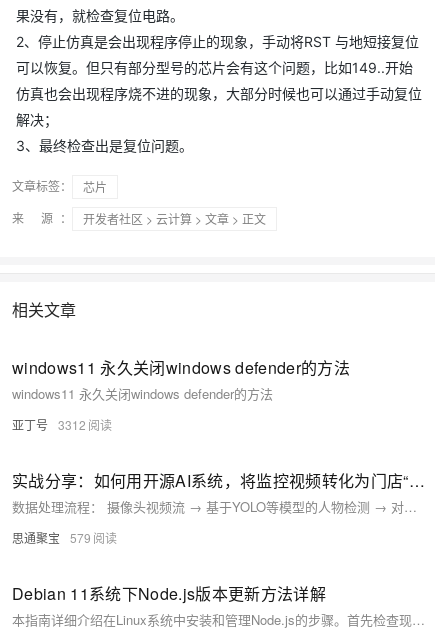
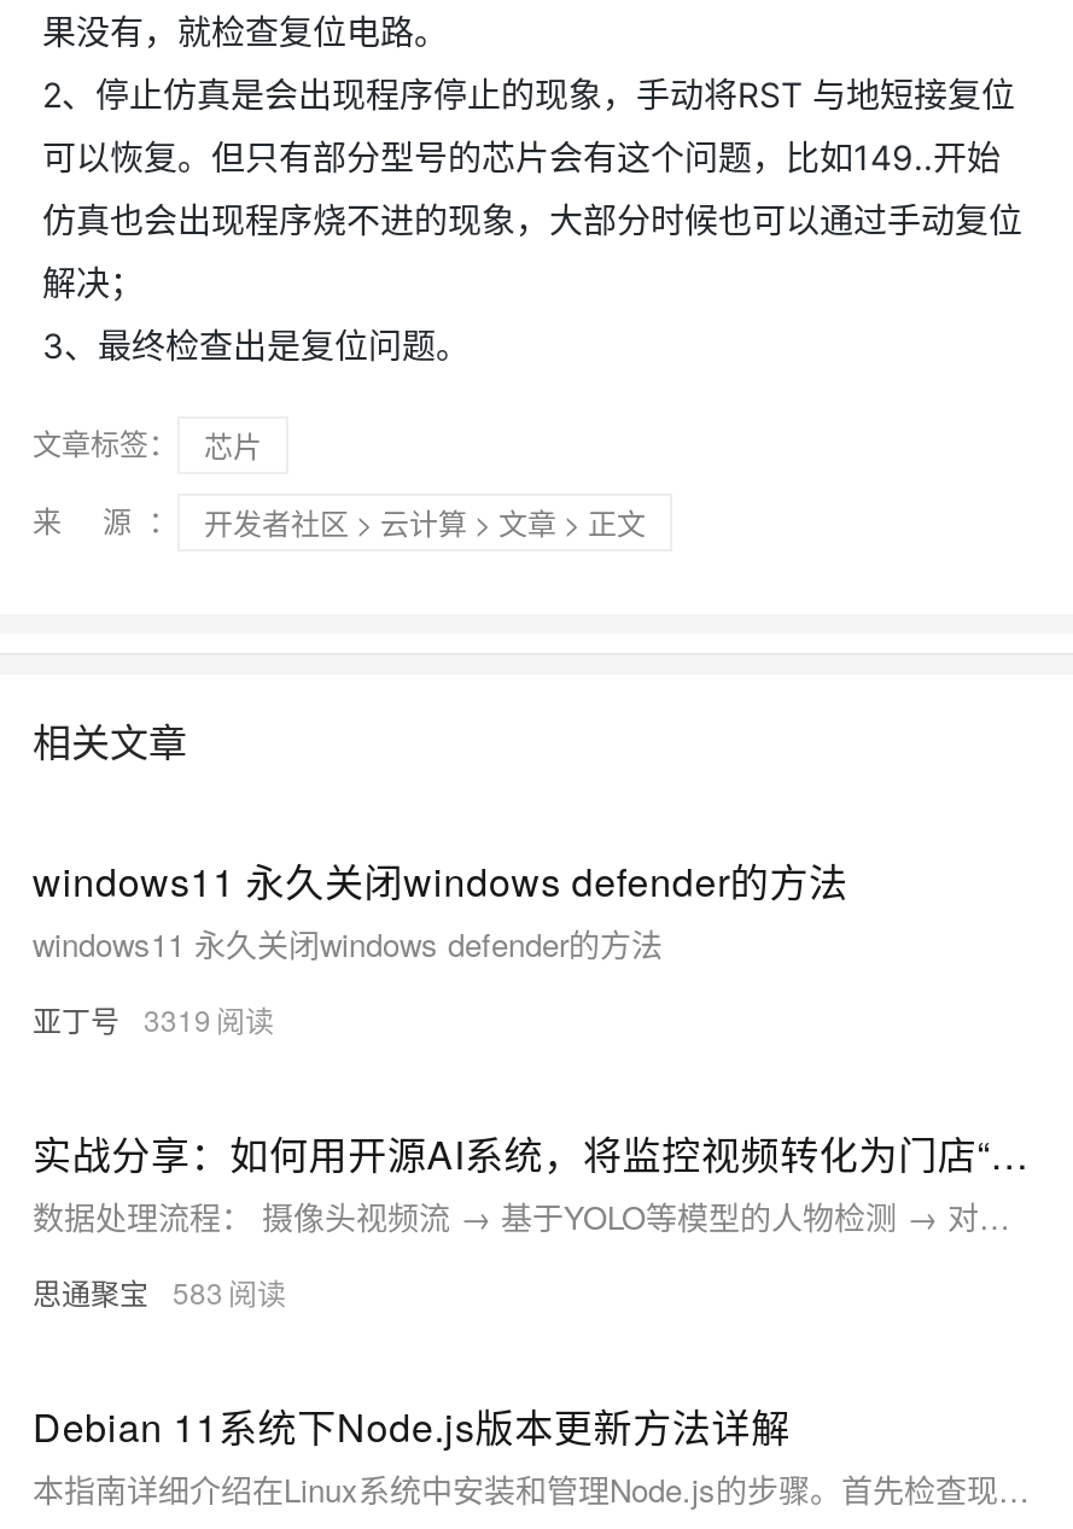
- 亚丁号 3312
+ 亚丁号 3319

- 思通聚宝 579
+ 思通聚宝 583
